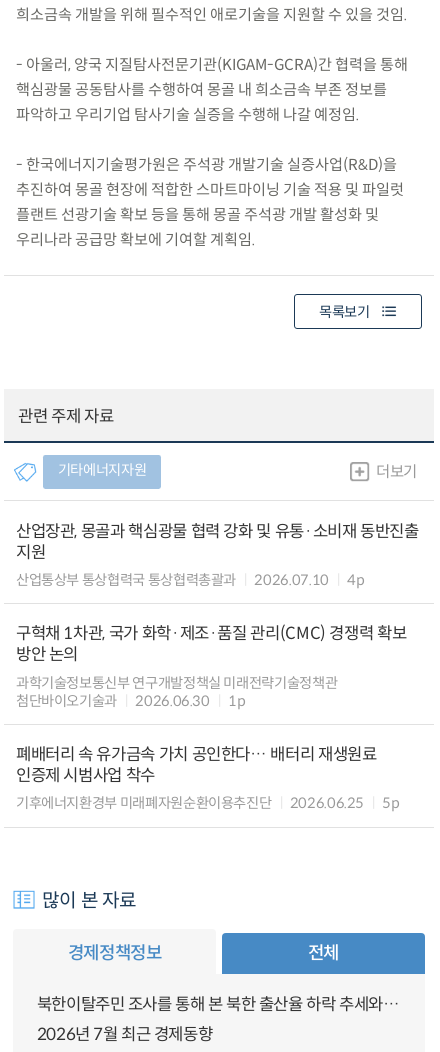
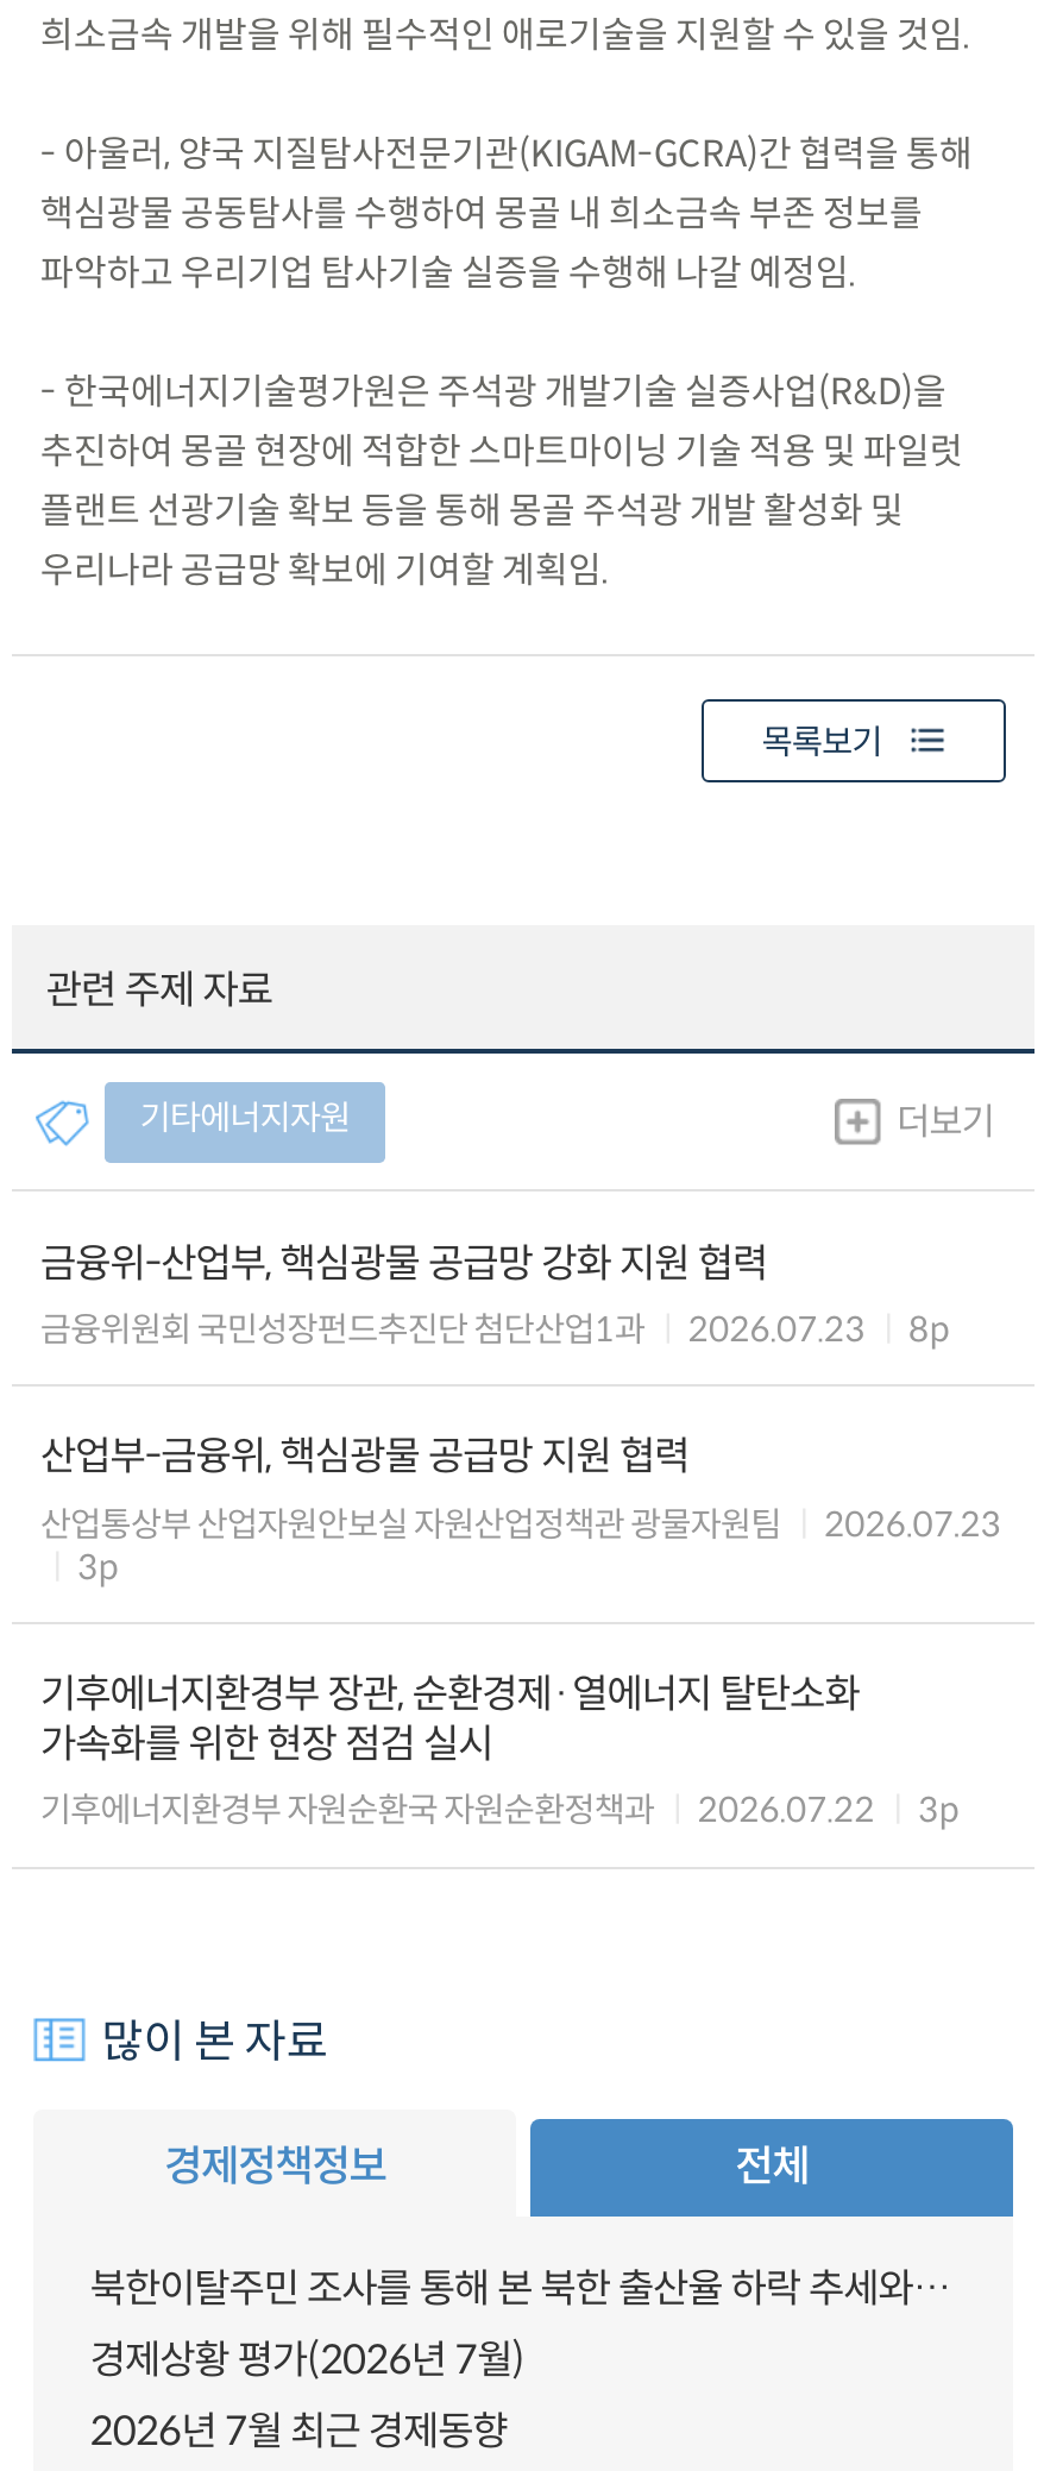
- 산업장관, 몽골과 핵심광물 협력 강화 및 유통·소비재 동반진출
- 지원
- 산업통상부 통상협력국 통상협력총괄과
- 2026.07.10
- 4p
+ 금융위-산업부, 핵심광물 공급망 강화 지원 협력
+ 금융위원회 국민성장펀드추진단 첨단산업1과
+ 2026.07.23
+ 8p

- 구혁채 1차관, 국가 화학·제조·품질 관리(CMC) 경쟁력 확보
- 방안 논의
- 과학기술정보통신부 연구개발정책실 미래전략기술정책관
- 첨단바이오기술과
- 2026.06.30
- 1p
+ 산업부-금융위, 핵심광물 공급망 지원 협력
+ 산업통상부 산업자원안보실 자원산업정책관 광물자원팀
+ 2026.07.23
+ 3p

- 폐배터리 속 유가금속 가치 공인한다… 배터리 재생원료
- 인증제 시범사업 착수
- 기후에너지환경부 미래폐자원순환이용추진단
- 2026.06.25
- 5p
+ 기후에너지환경부 장관, 순환경제·열에너지 탈탄소화
+ 가속화를 위한 현장 점검 실시
+ 기후에너지환경부 자원순환국 자원순환정책과
+ 2026.07.22
+ 3p

moved up: 많이 본 자료 | 경제정책정보 | 전체

+ 경제상황 평가(2026년 7월)
